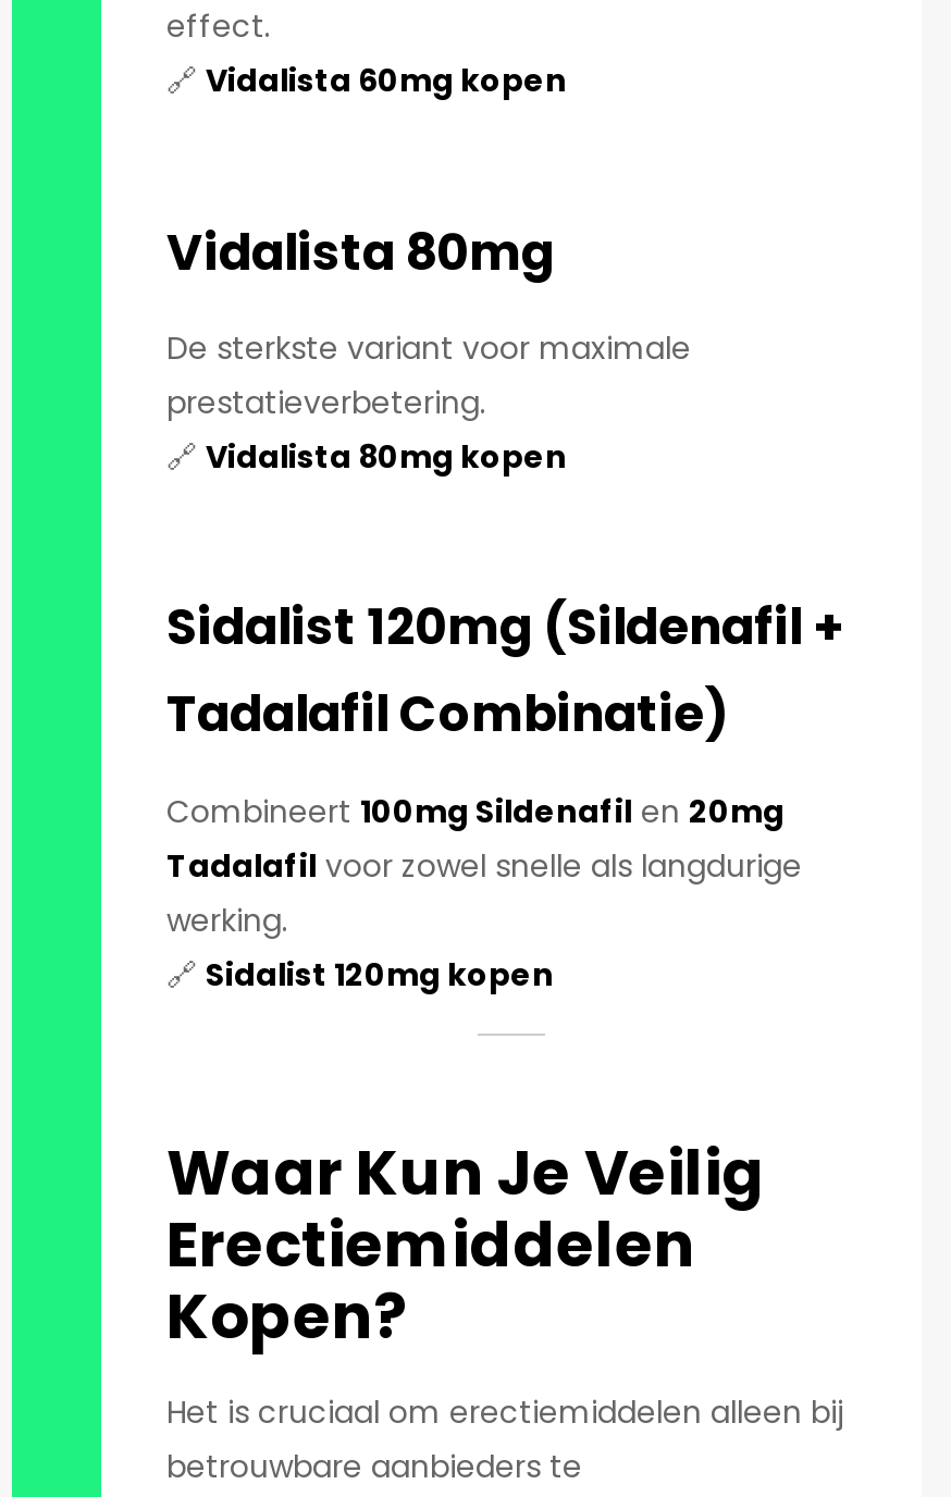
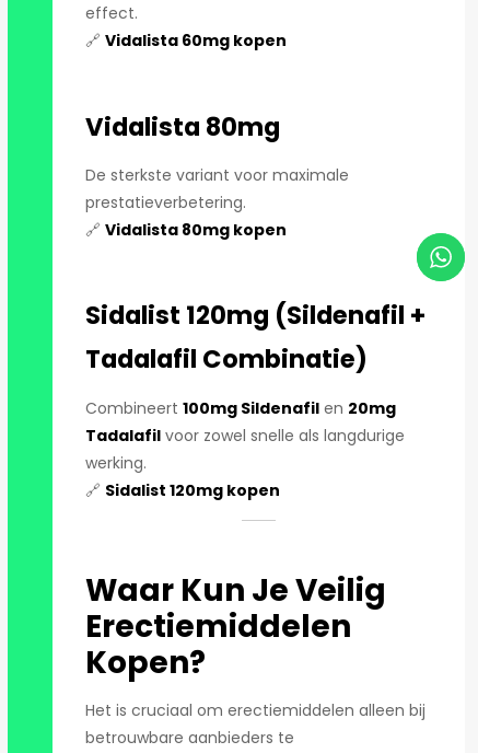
+ [image]
